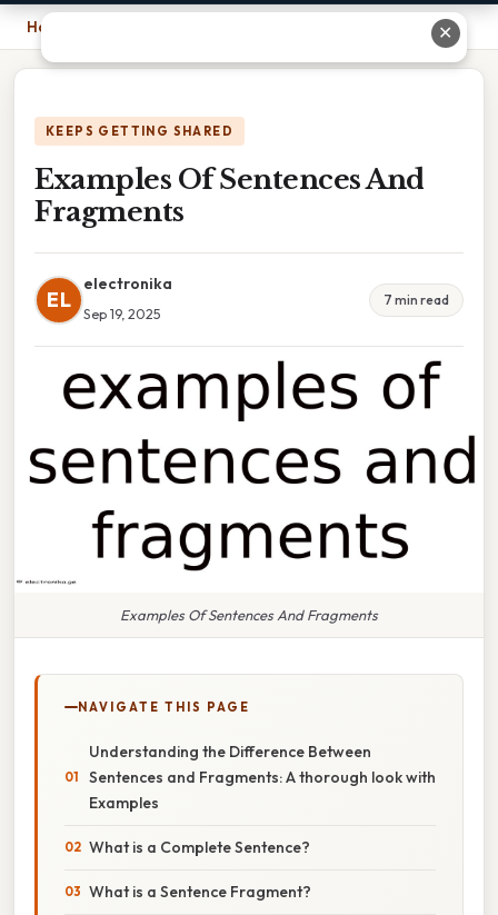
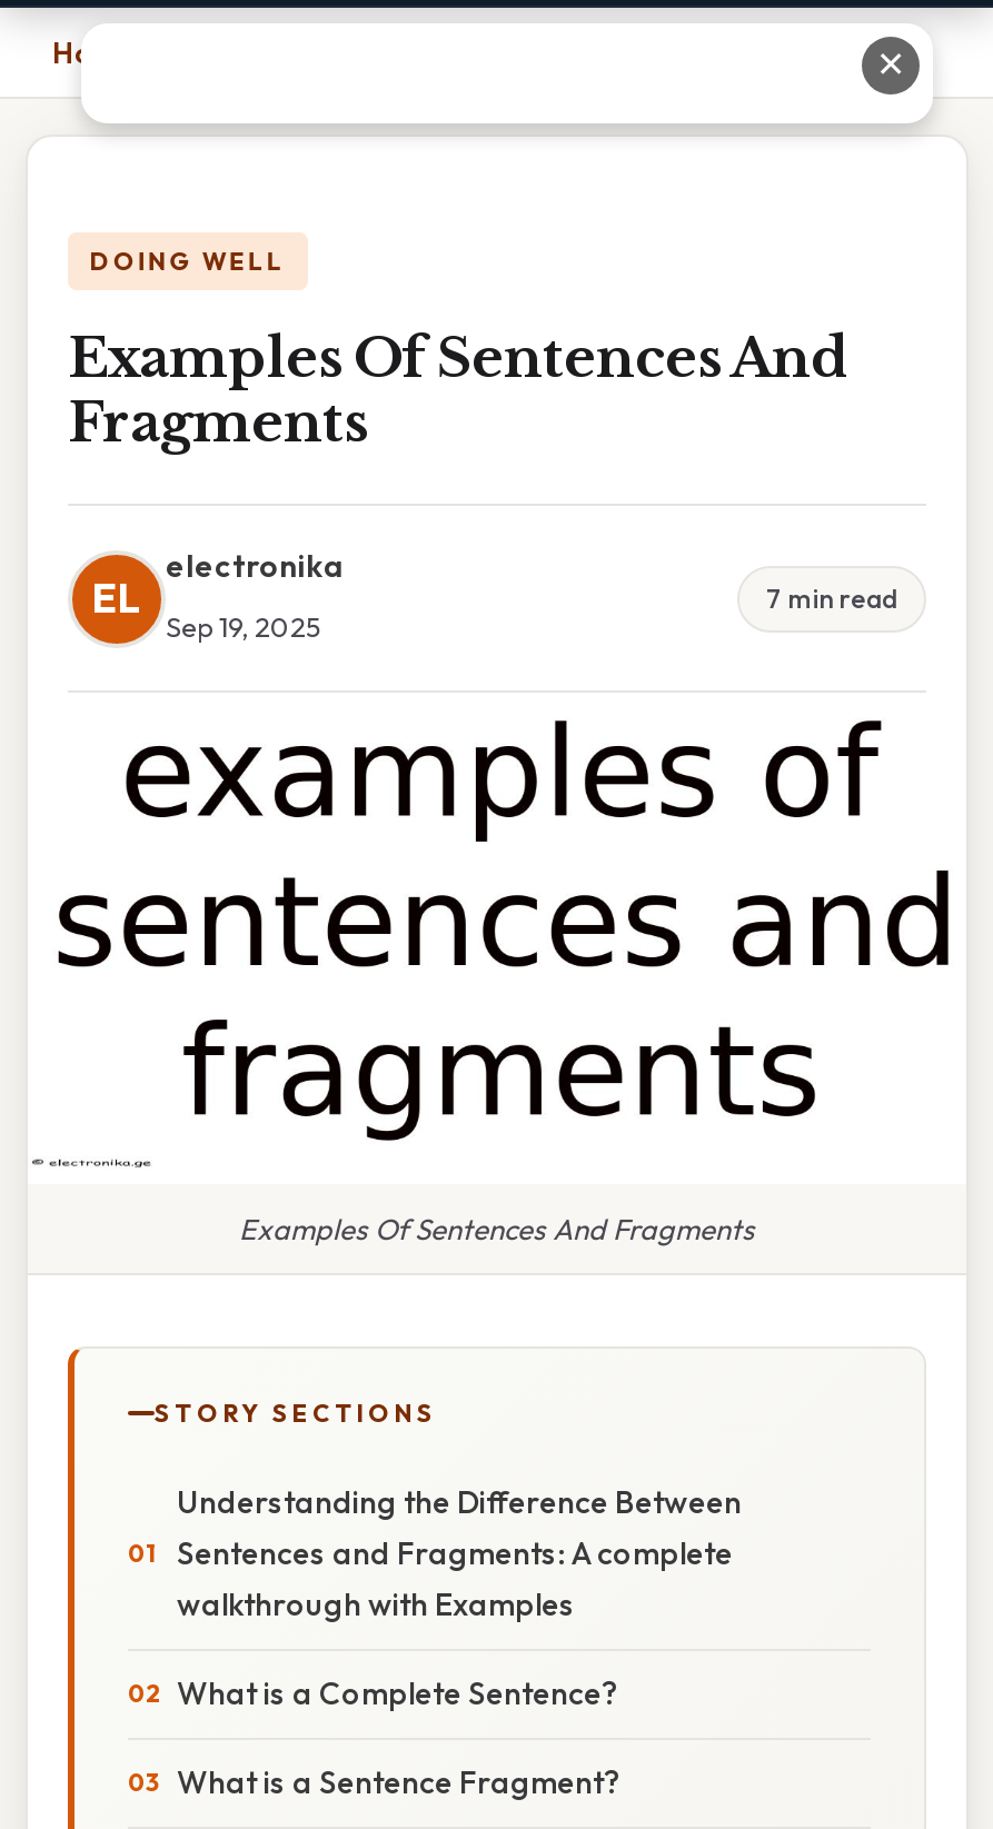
- KEEPS GETTING SHARED
+ DOING WELL

- NAVIGATE THIS PAGE
+ STORY SECTIONS

- Sentences and Fragments: A thorough look with
- Examples
+ Sentences and Fragments: A complete
+ walkthrough with Examples
